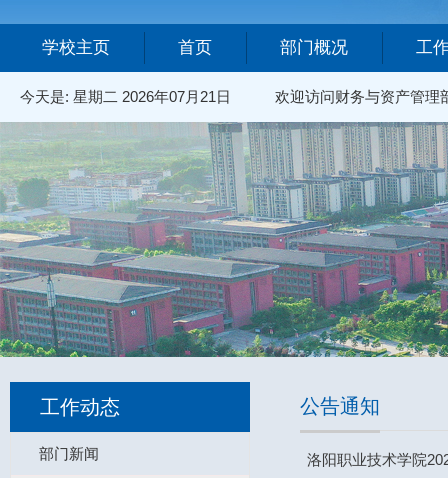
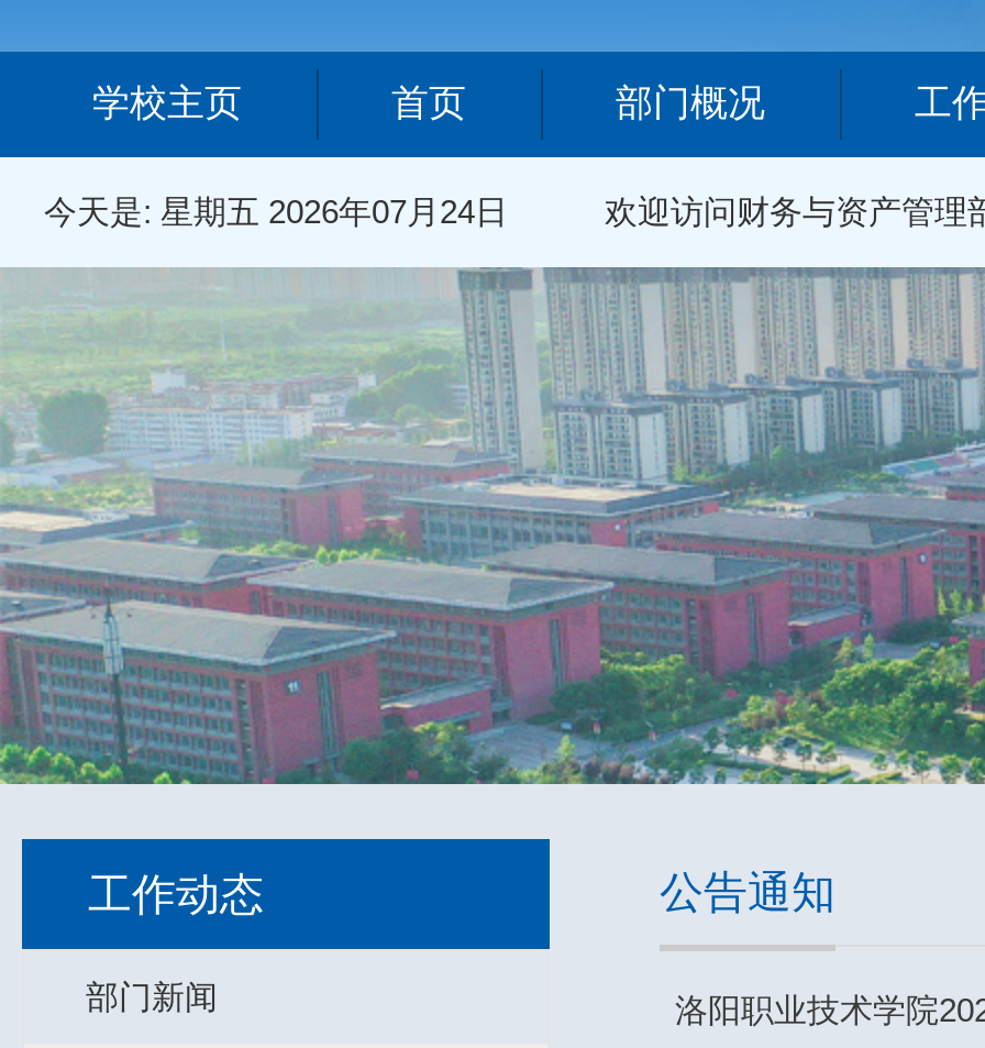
- 今天是:星期二 2026年07月21日
+ 今天是:星期五 2026年07月24日
